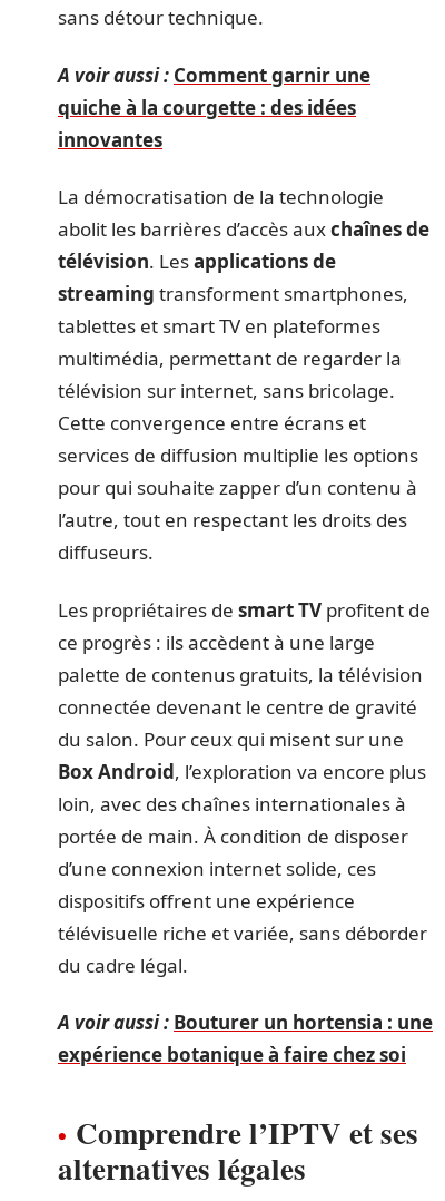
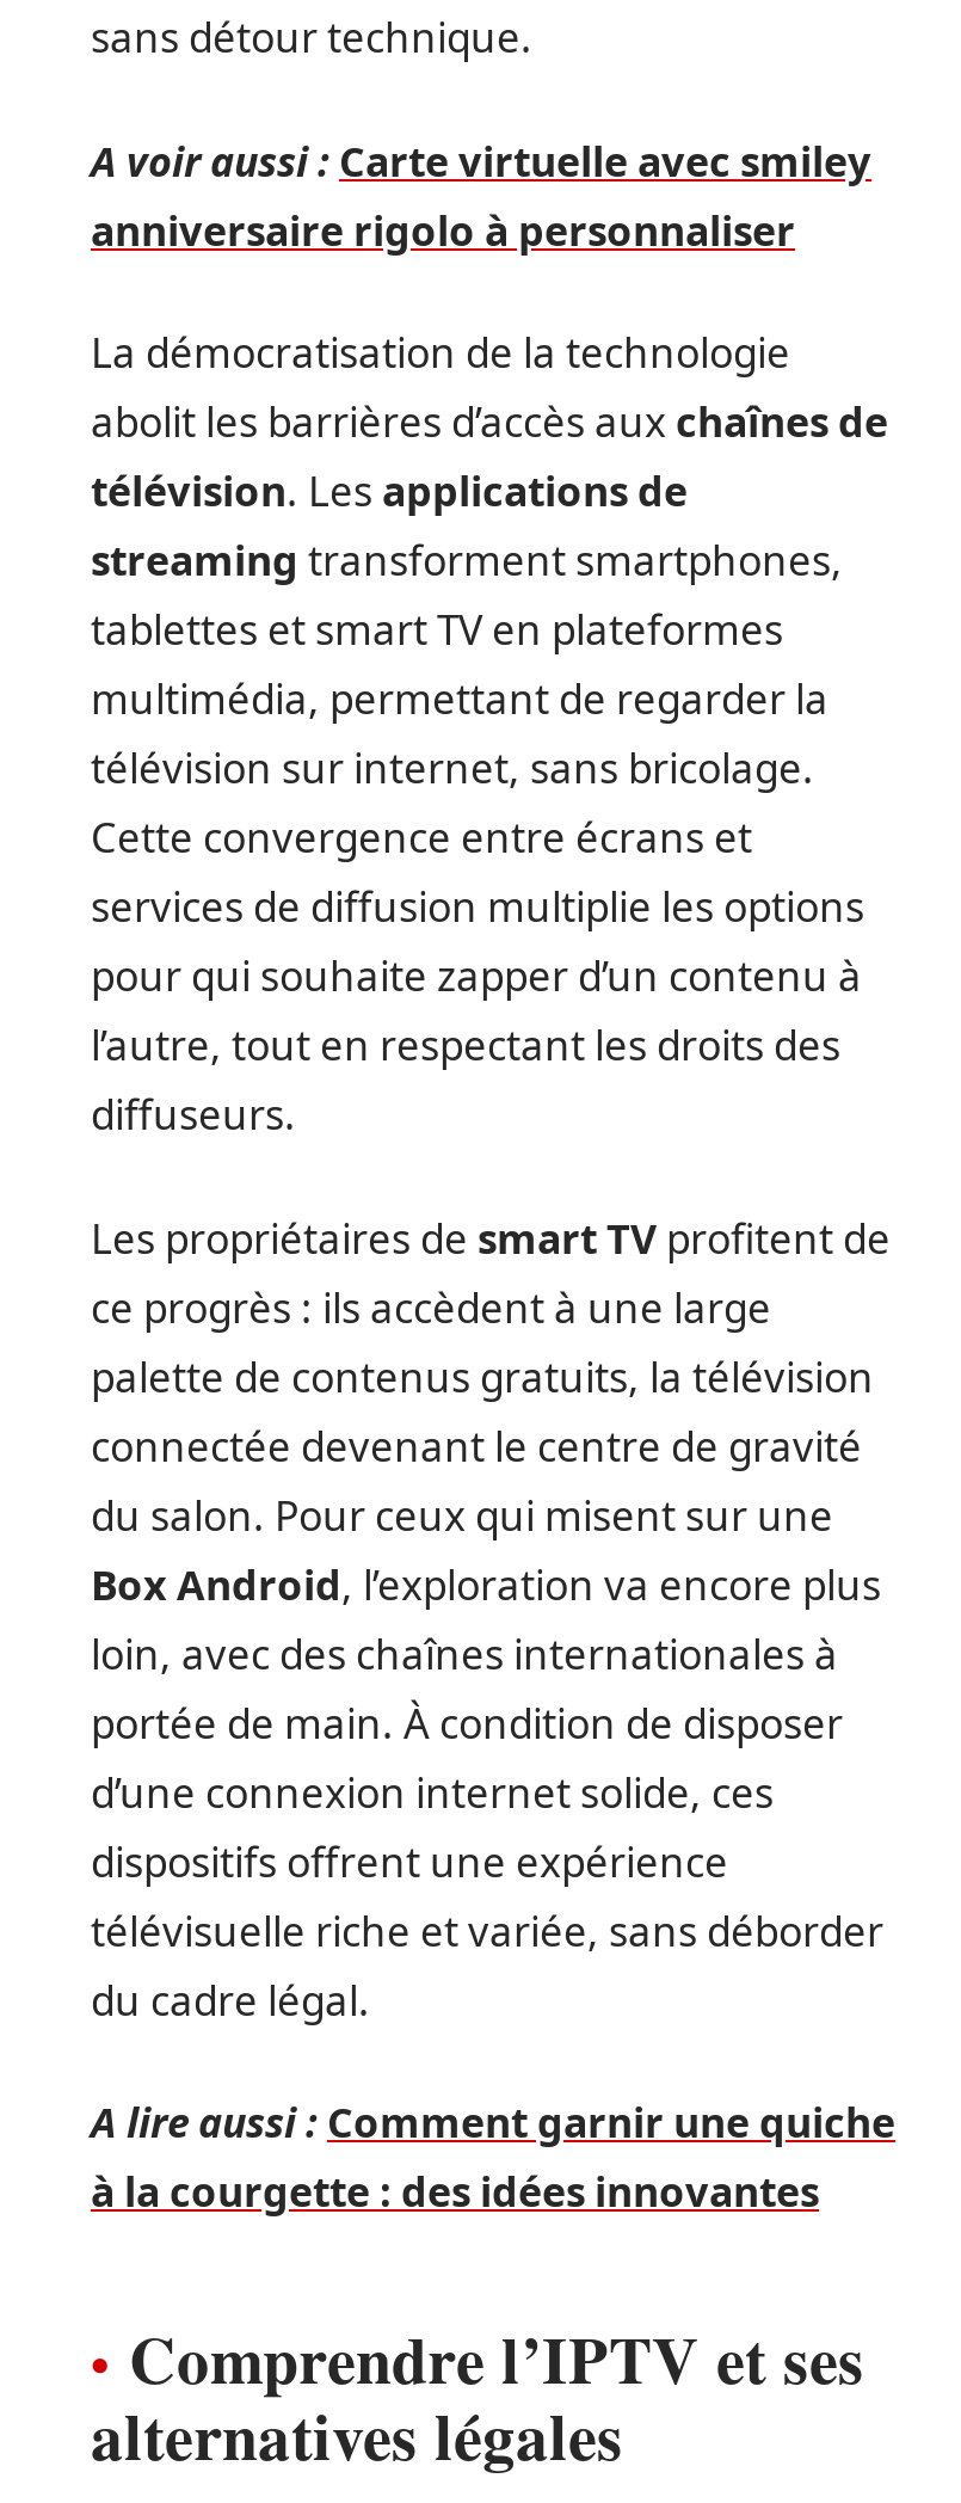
- A voir aussi : Comment garnir une
- quiche à la courgette : des idées
- innovantes
+ A voir aussi : Carte virtuelle avec smiley
+ anniversaire rigolo à personnaliser

- A voir aussi : Bouturer un hortensia : une
- expérience botanique à faire chez soi
+ A lire aussi : Comment garnir une quiche
+ à la courgette : des idées innovantes
